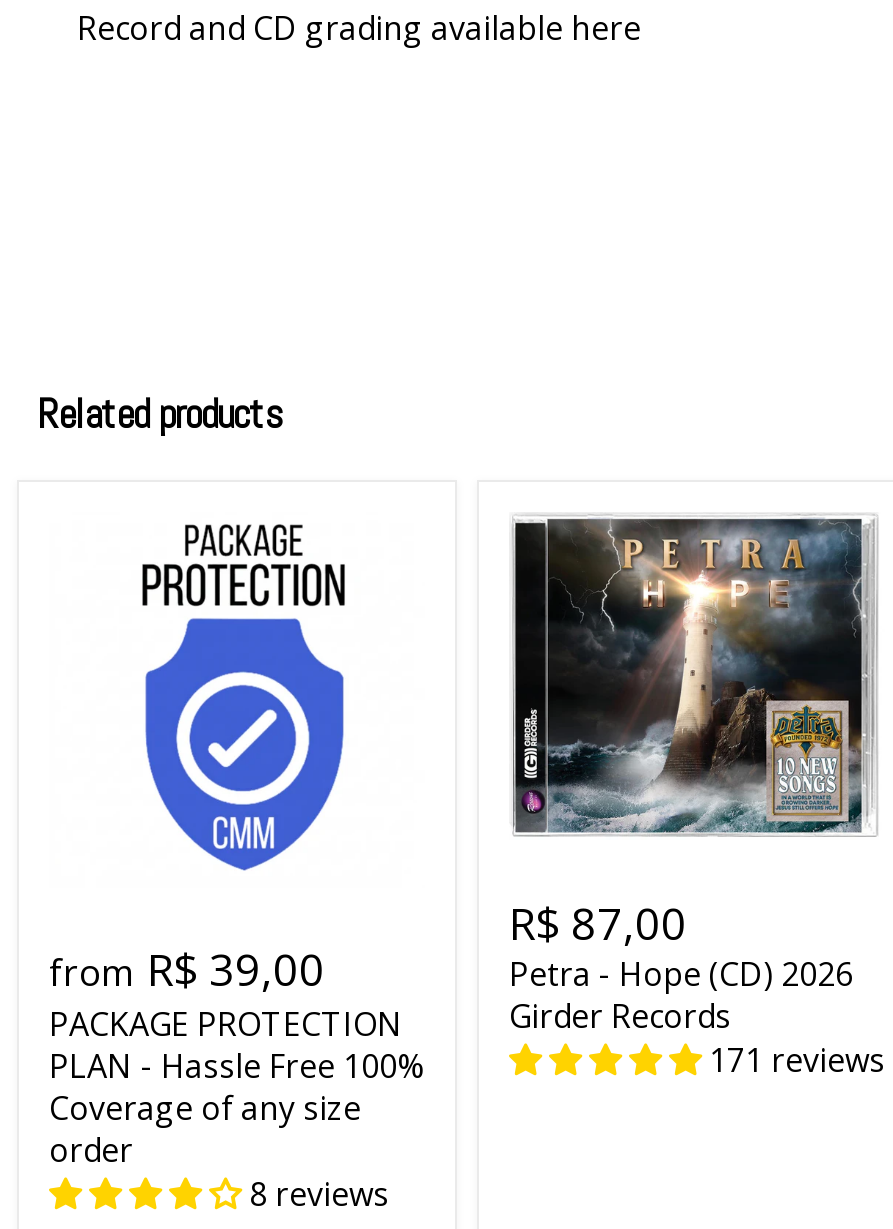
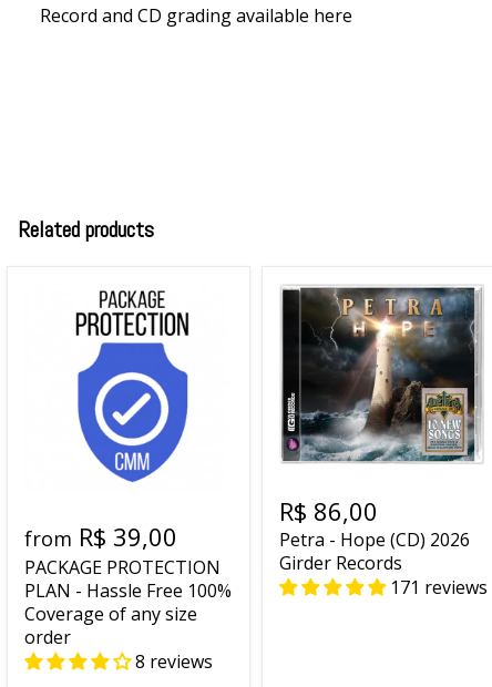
- R$ 87,00
+ R$ 86,00
